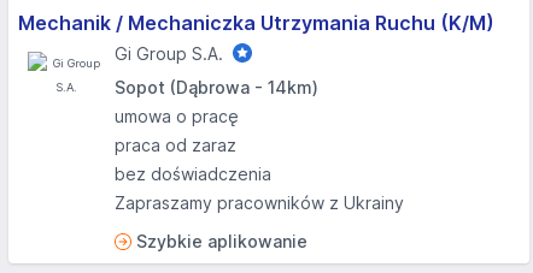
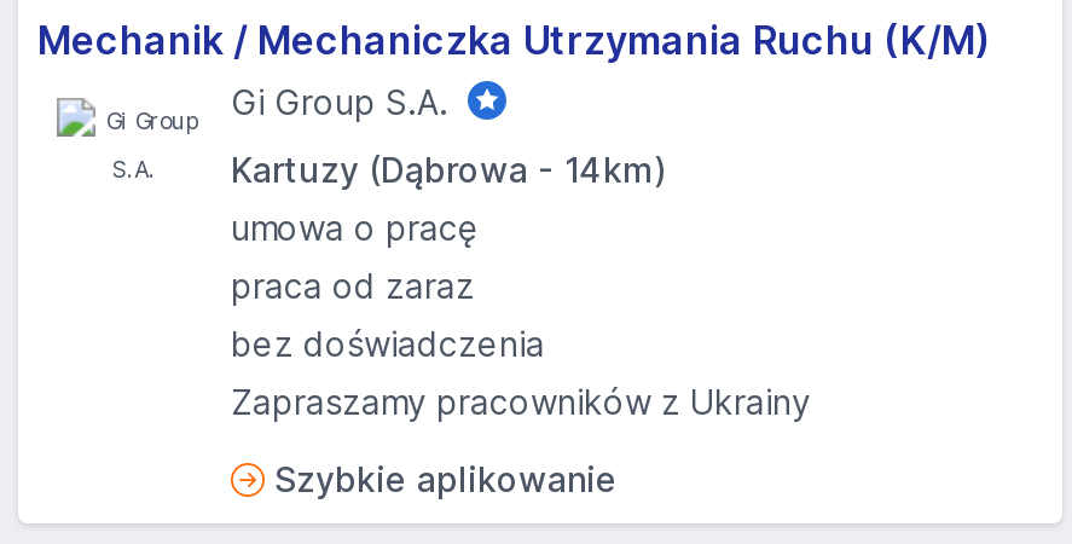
- Sopot (Dąbrowa - 14km)
+ Kartuzy (Dąbrowa - 14km)
